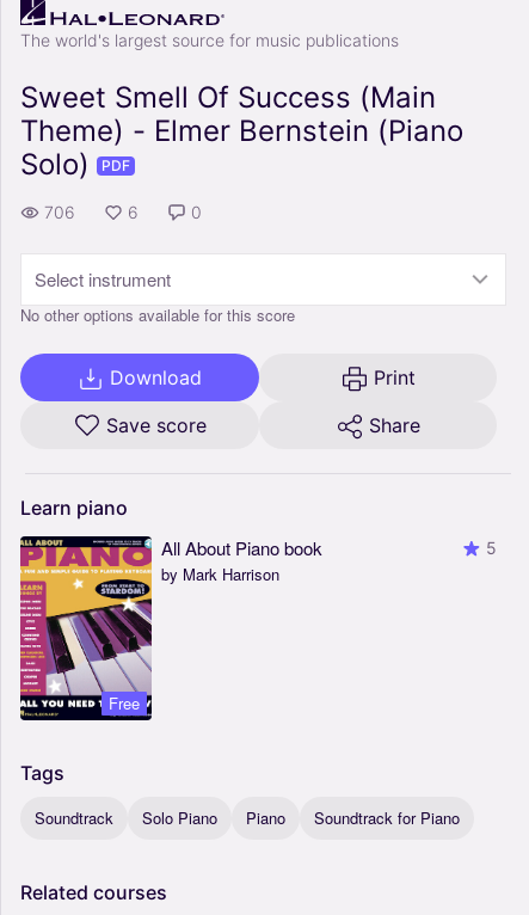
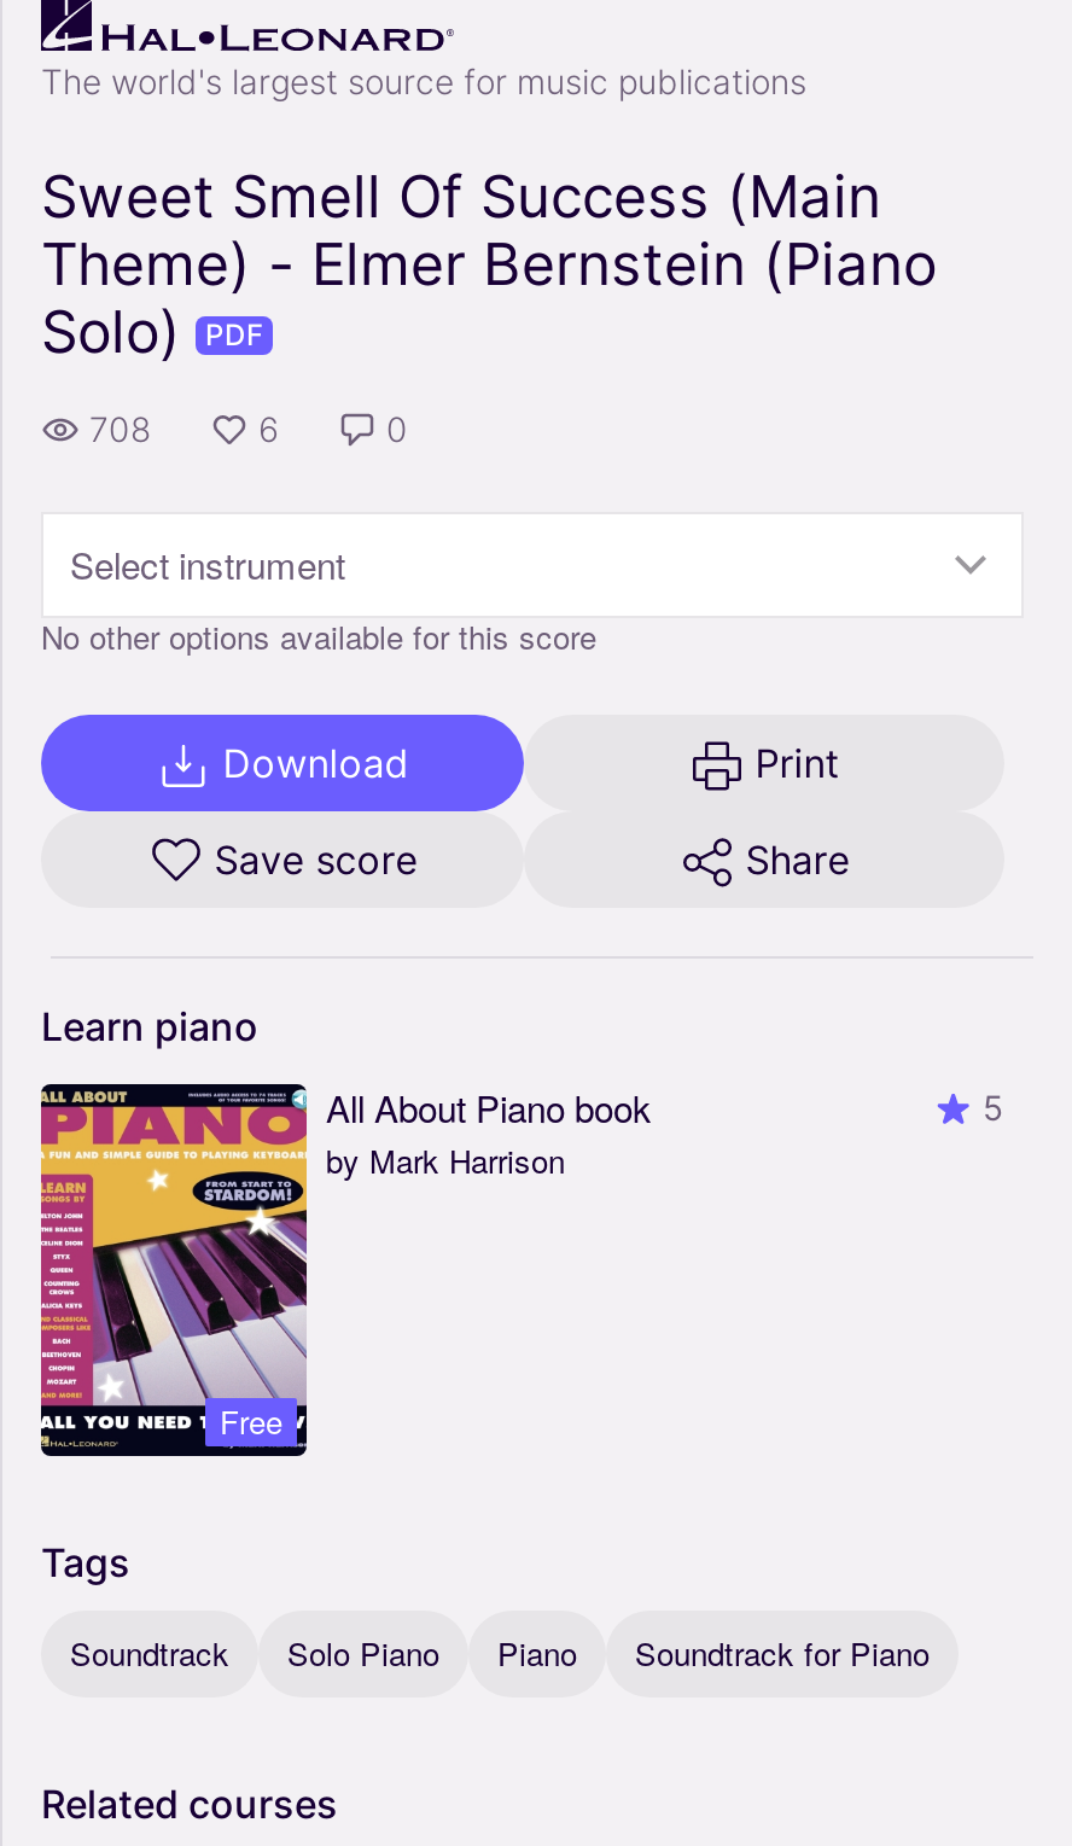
- 706
+ 708
